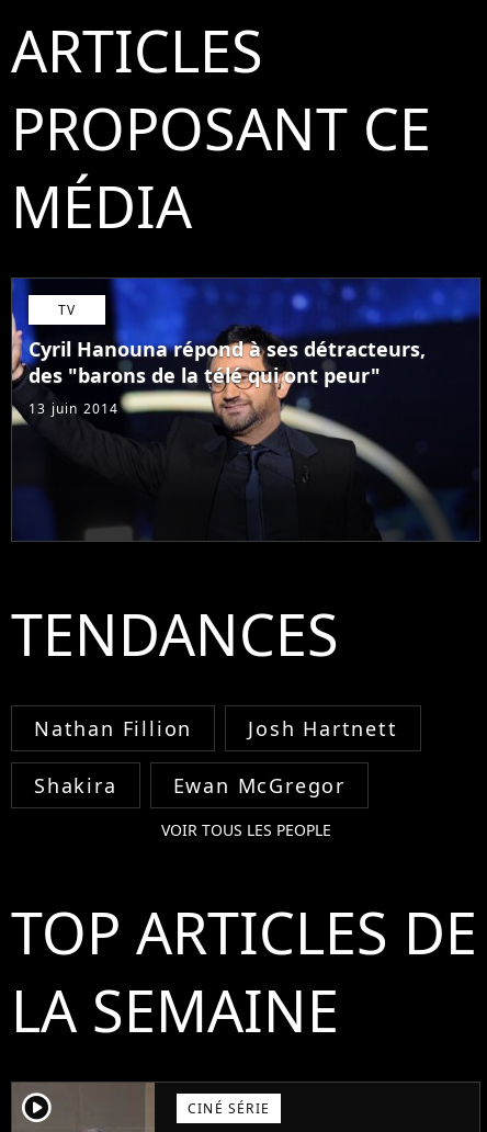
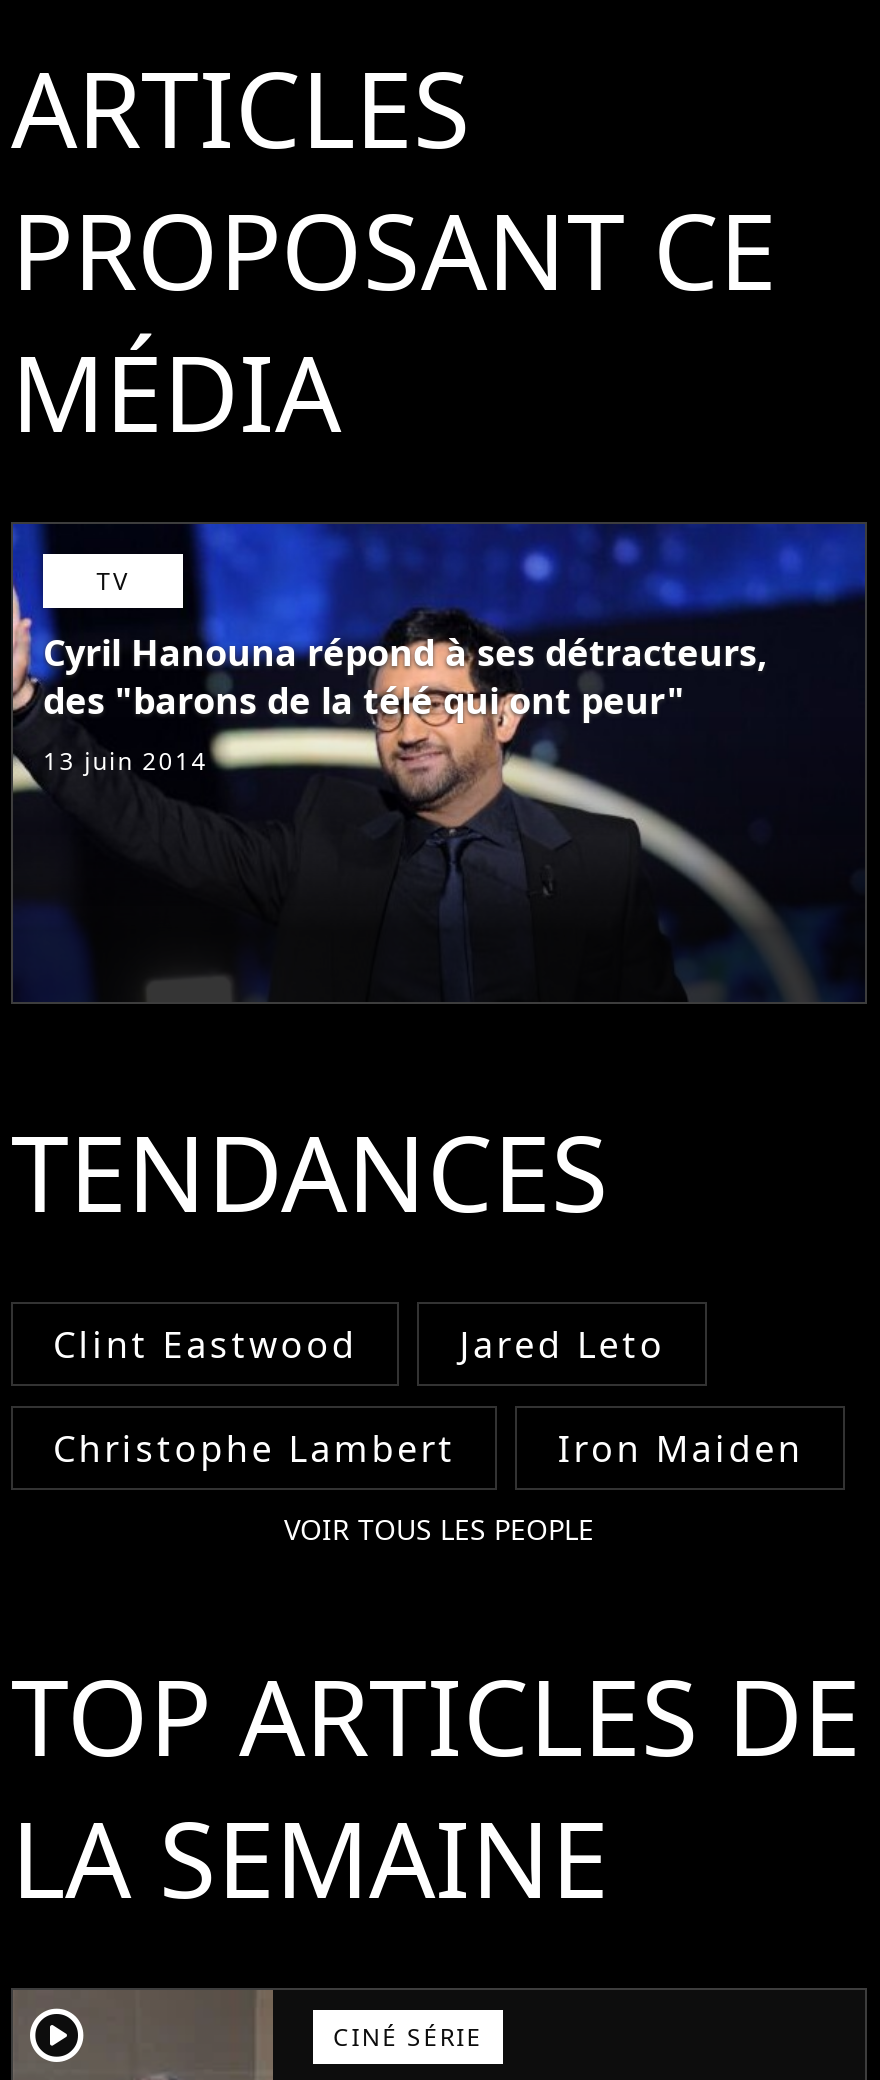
- Nathan Fillion
- Josh Hartnett
+ Clint Eastwood
+ Jared Leto

- Shakira
- Ewan McGregor
+ Christophe Lambert
+ Iron Maiden
